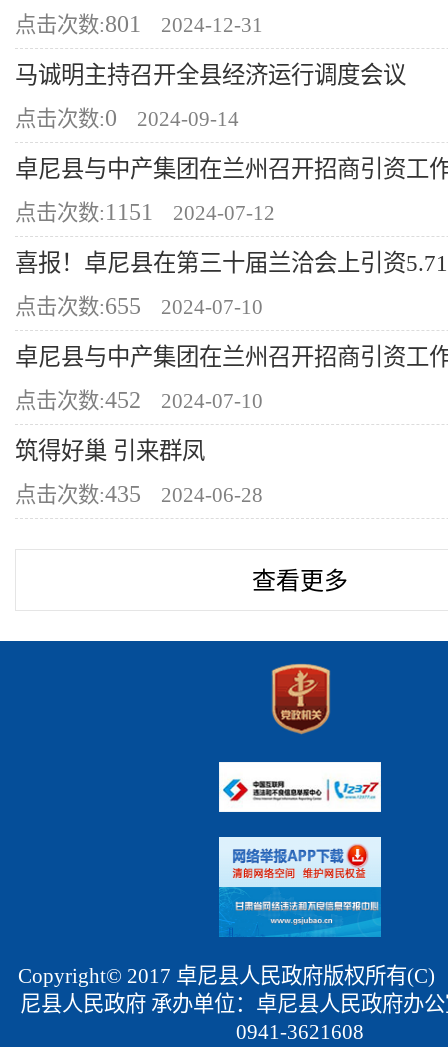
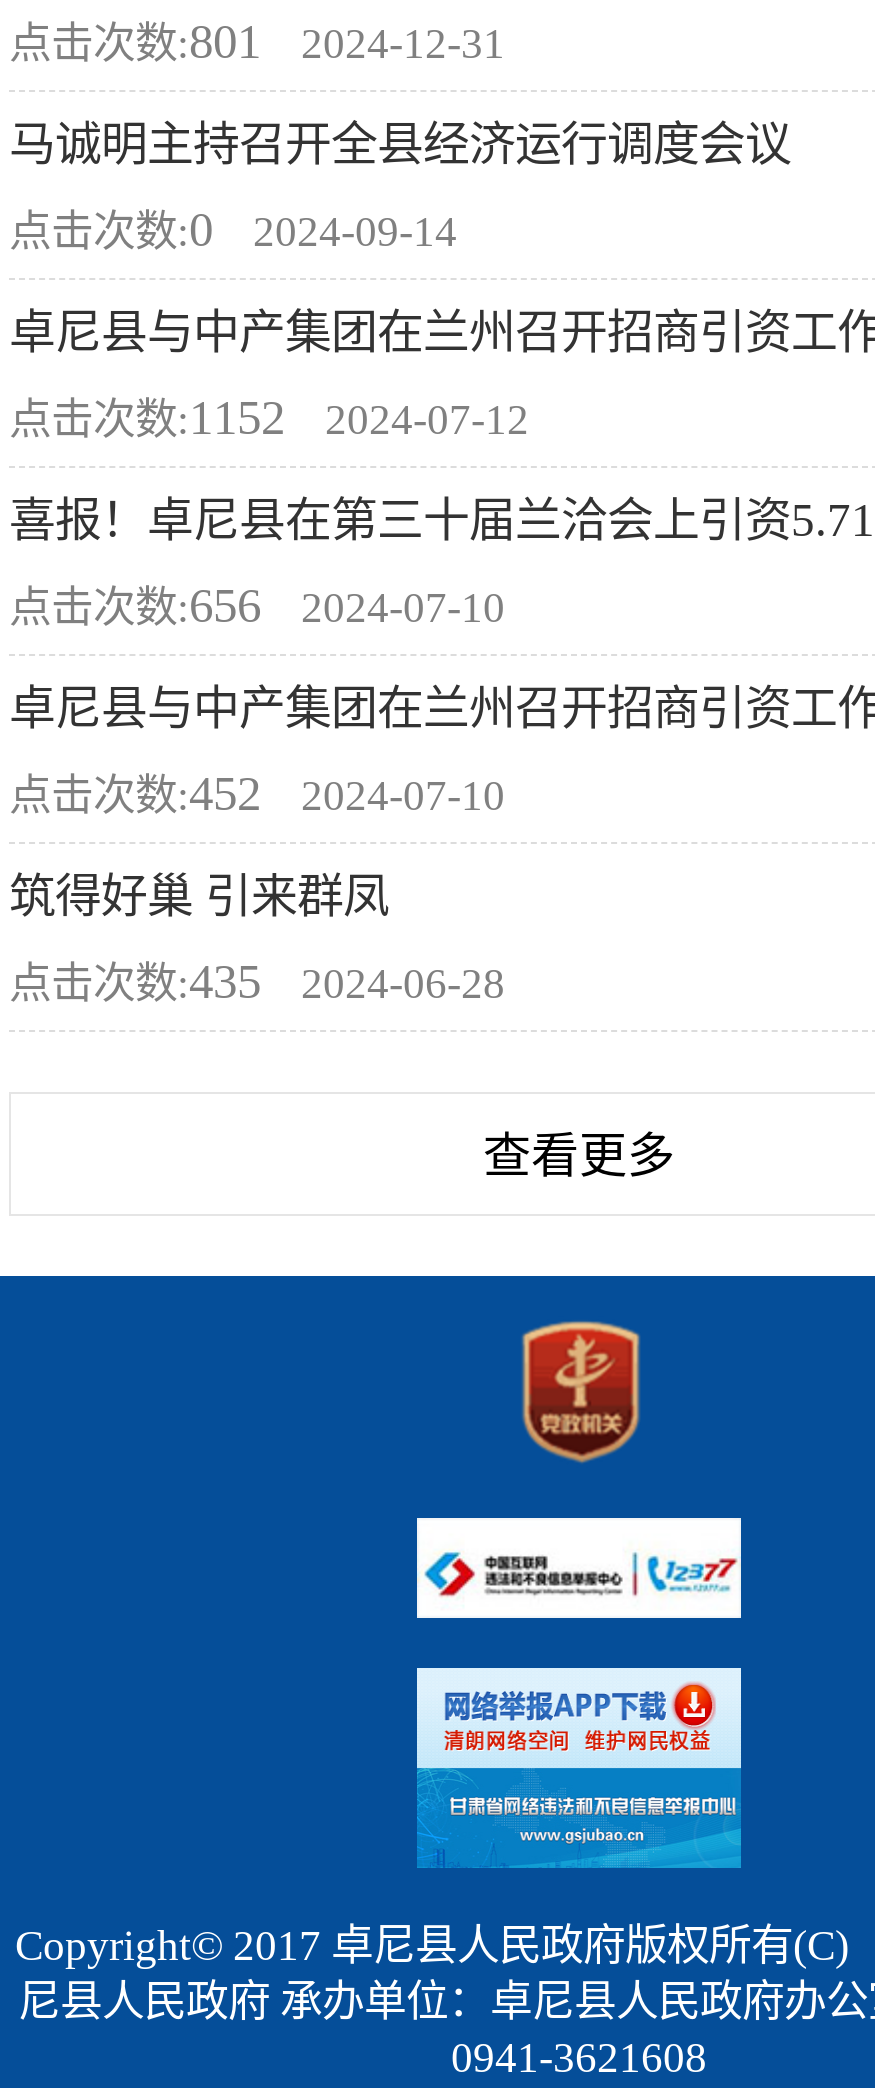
- 点击次数:1151 2024-07-12
+ 点击次数:1152 2024-07-12

- 点击次数:655 2024-07-10
+ 点击次数:656 2024-07-10
